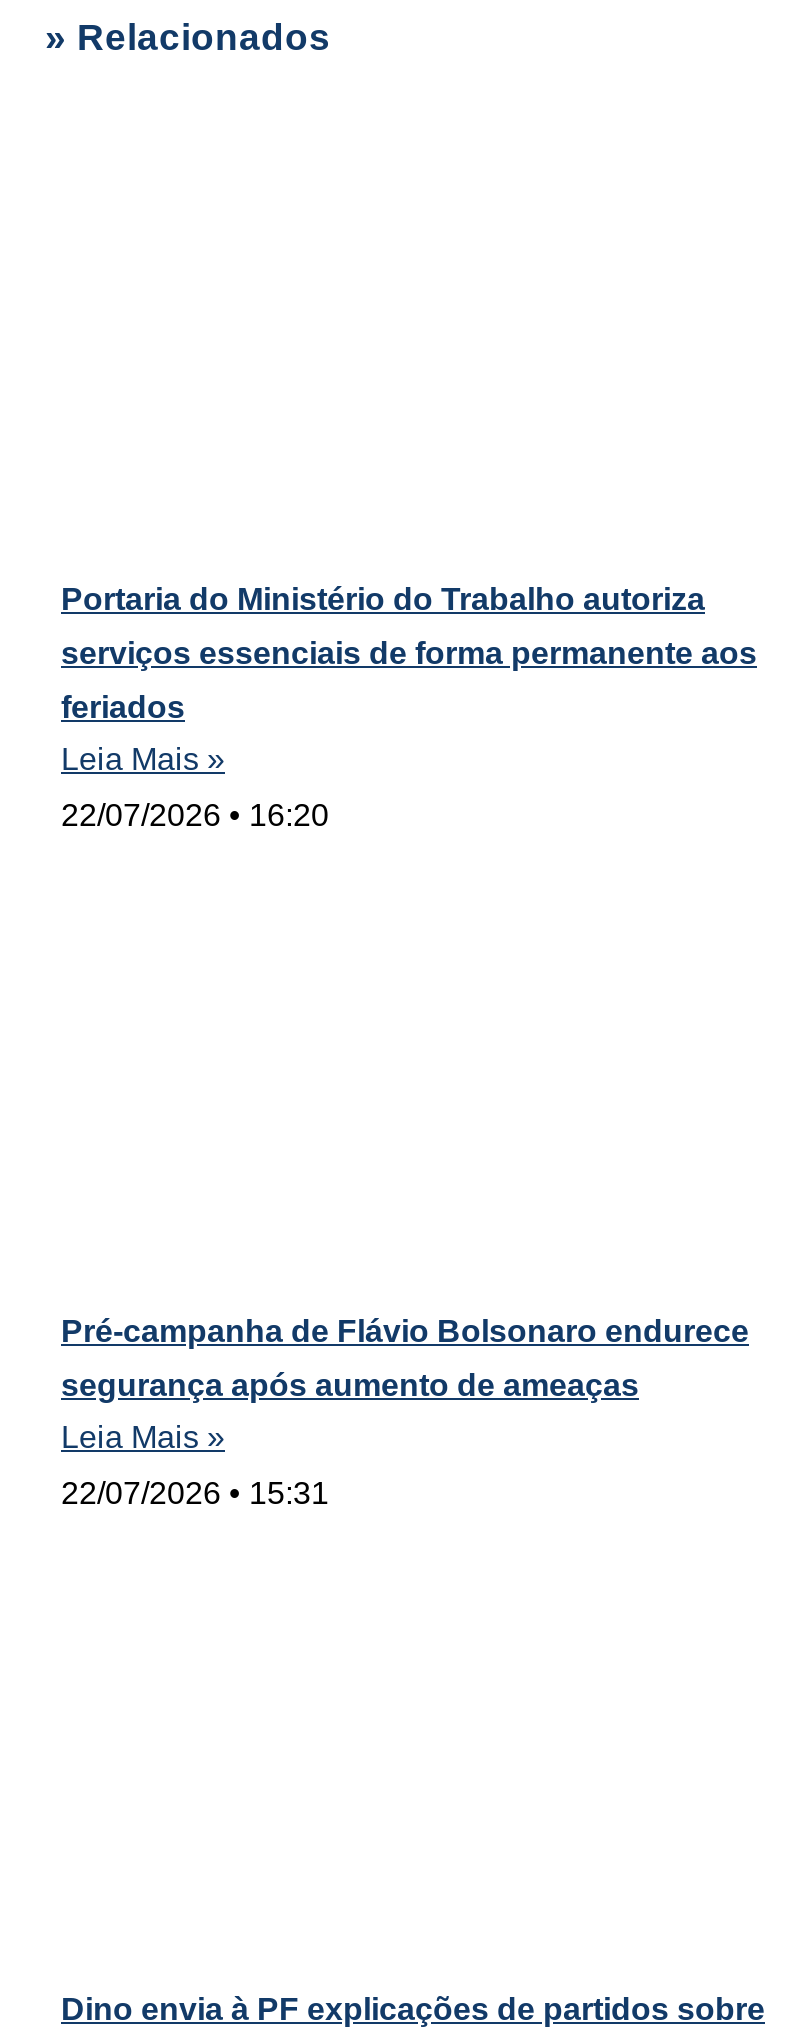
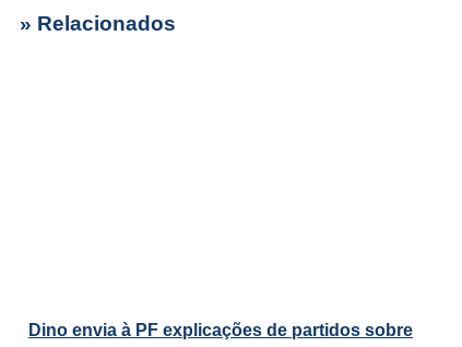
- Portaria do Ministério do Trabalho autoriza
- serviços essenciais de forma permanente aos
- feriados
- Leia Mais »
- 22/07/2026 16:20

- Pré-campanha de Flávio Bolsonaro endurece
- segurança após aumento de ameaças
- Leia Mais »
- 22/07/2026 15:31
